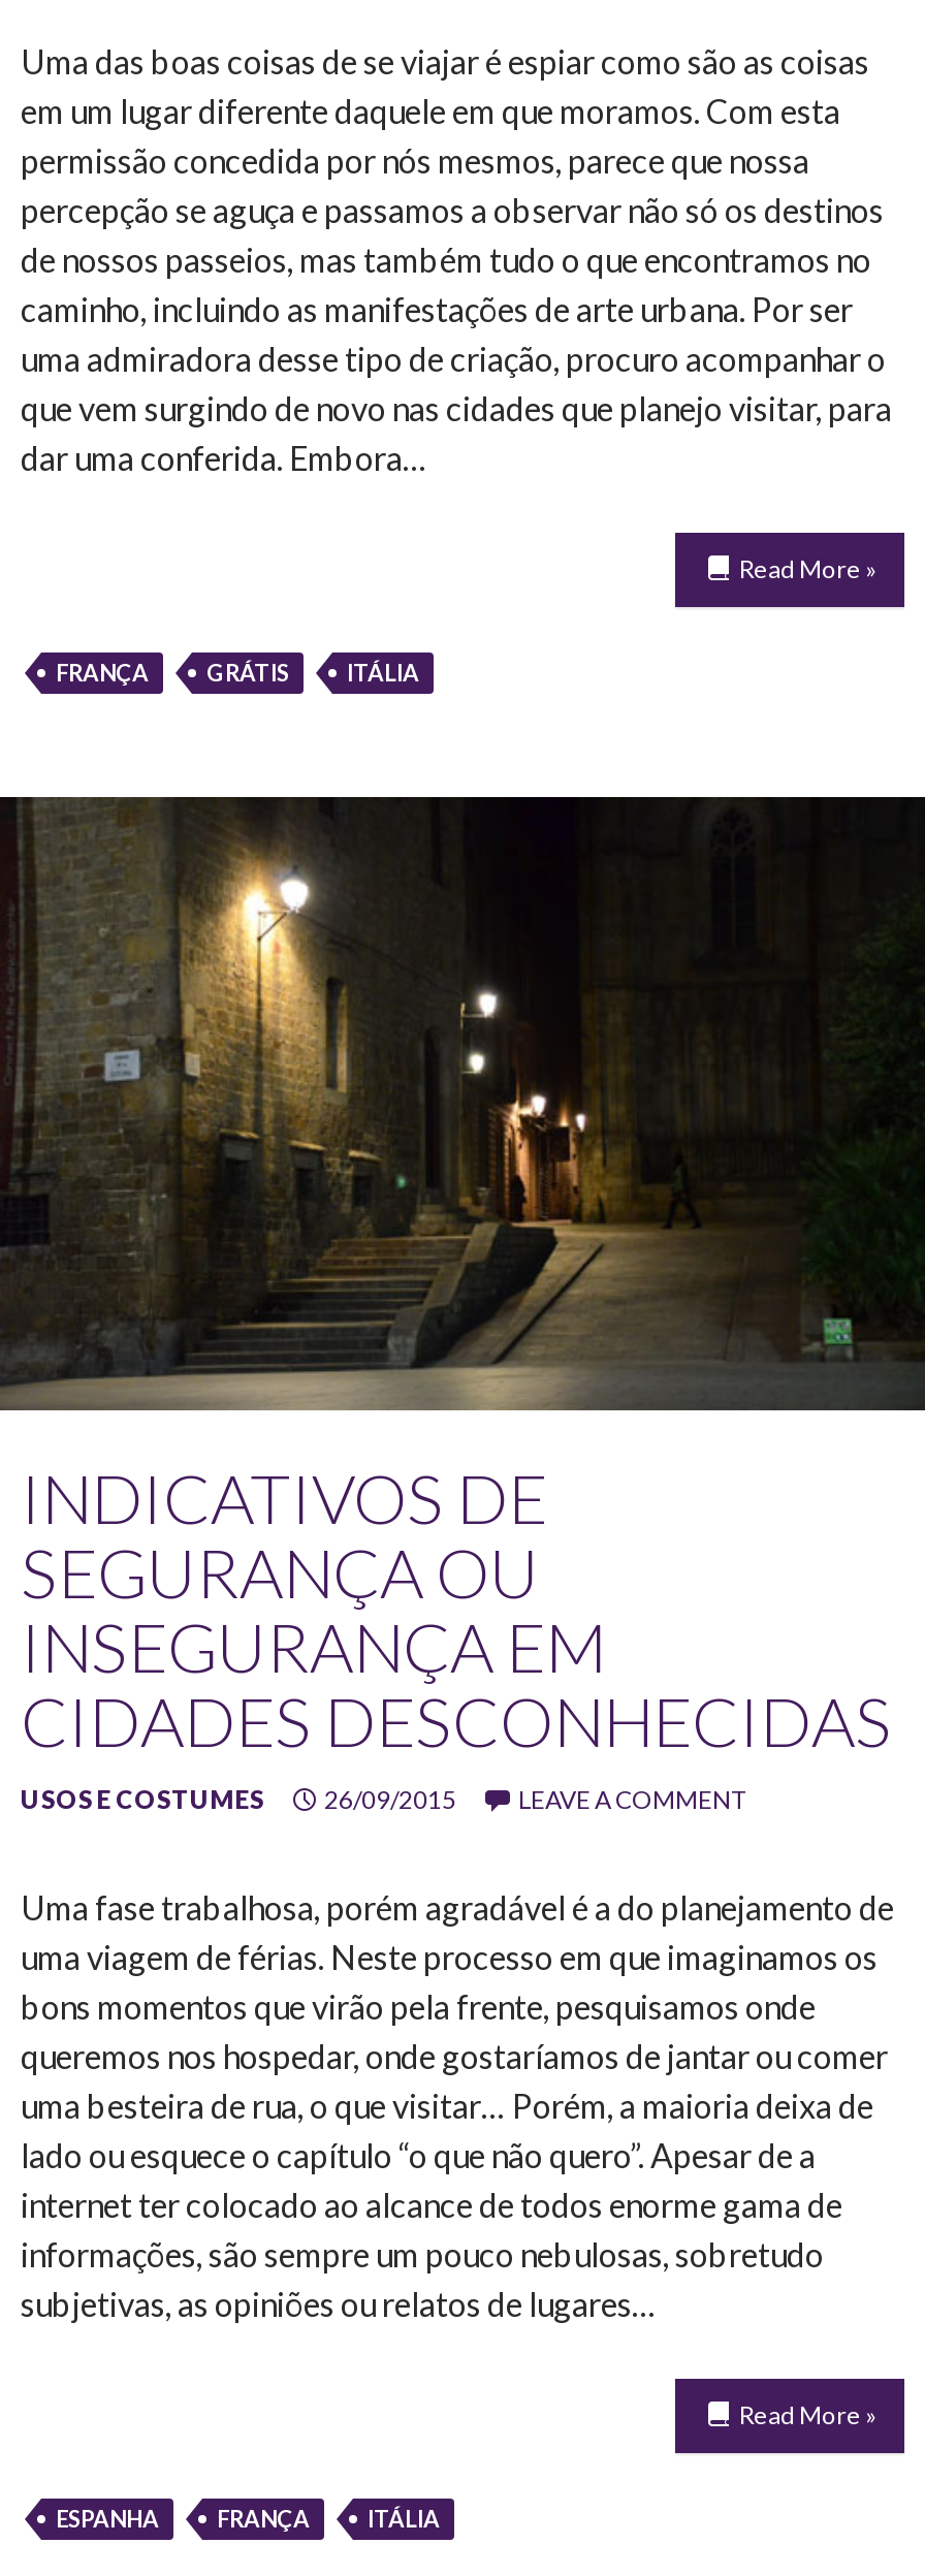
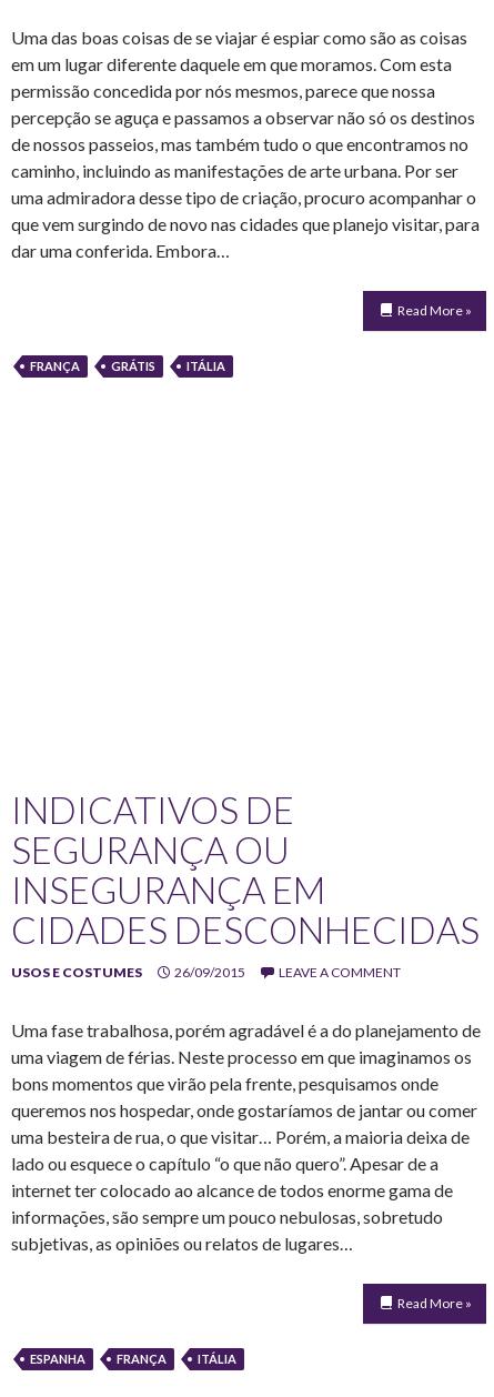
- [image]
